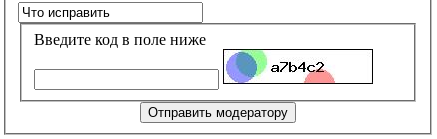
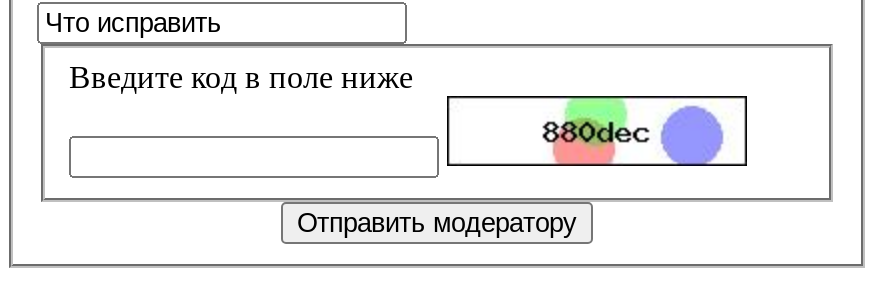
- [image]
+ [image]
